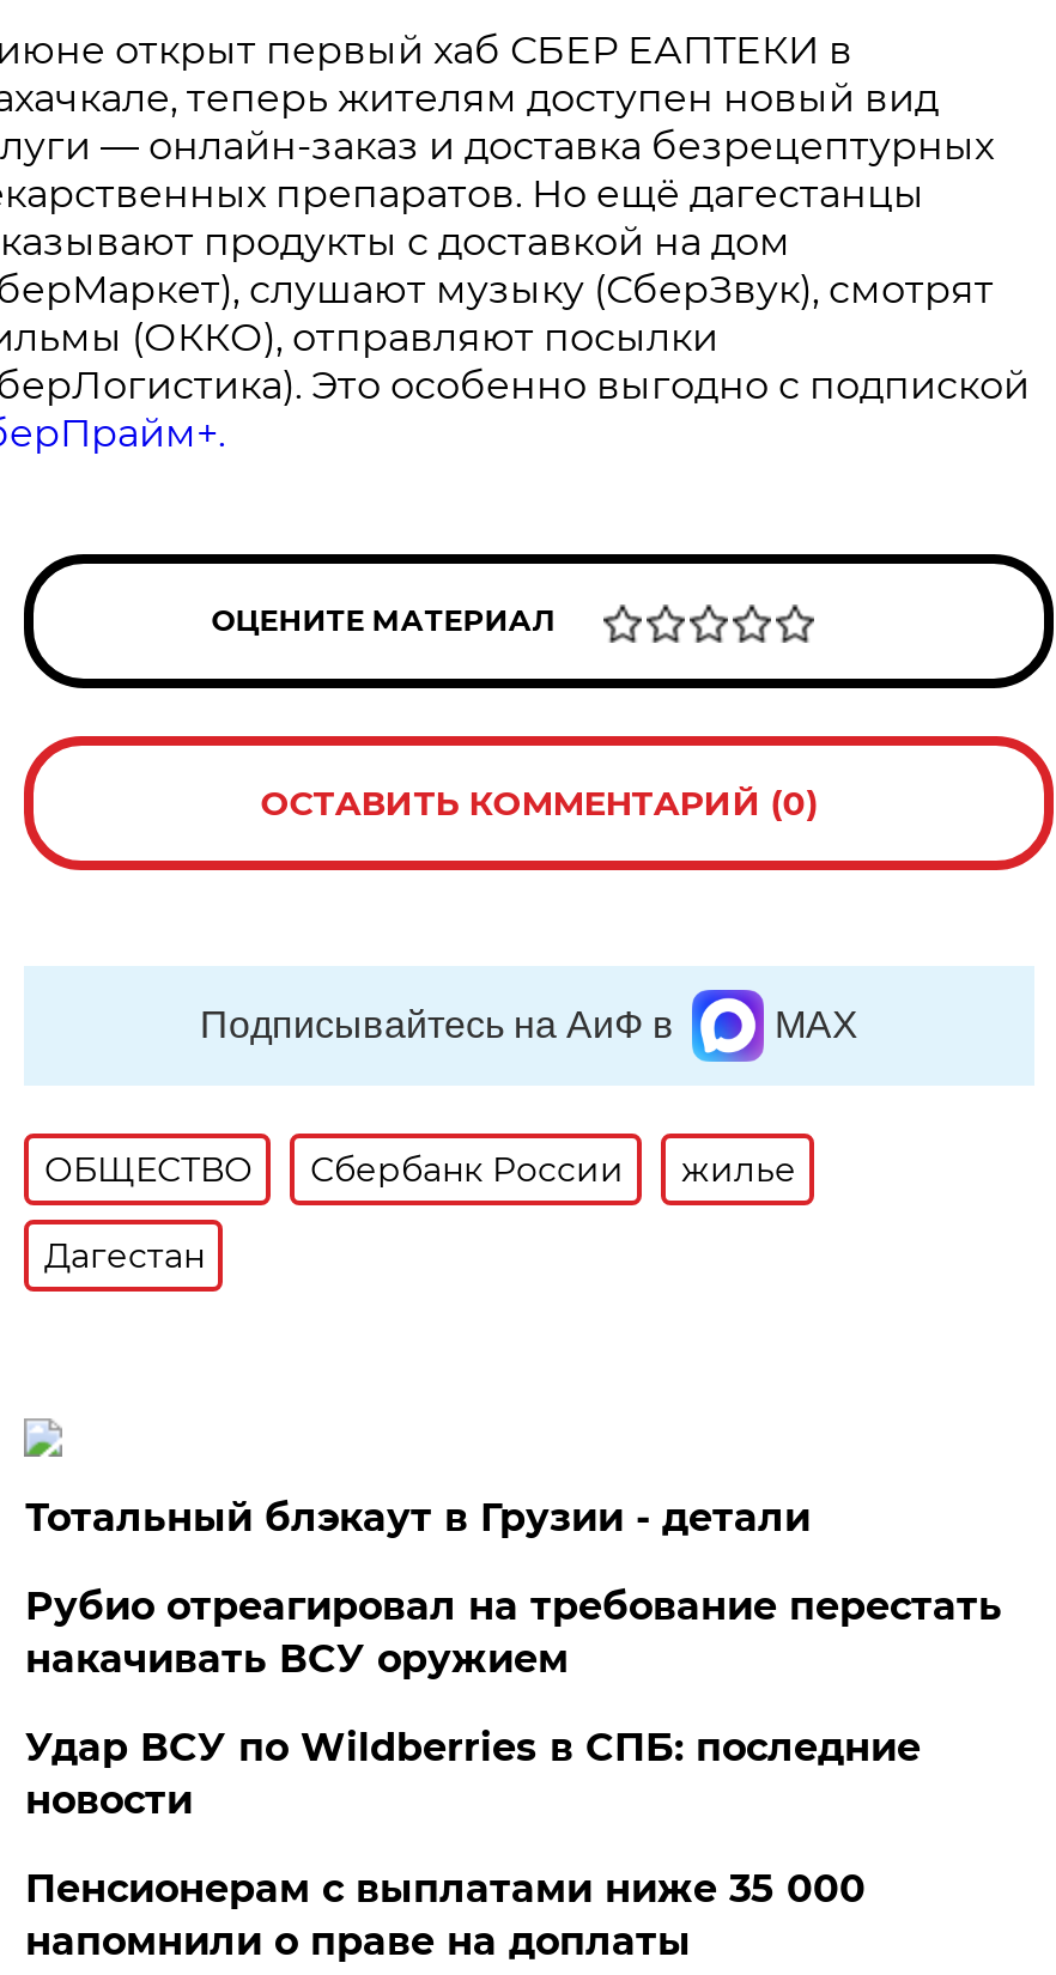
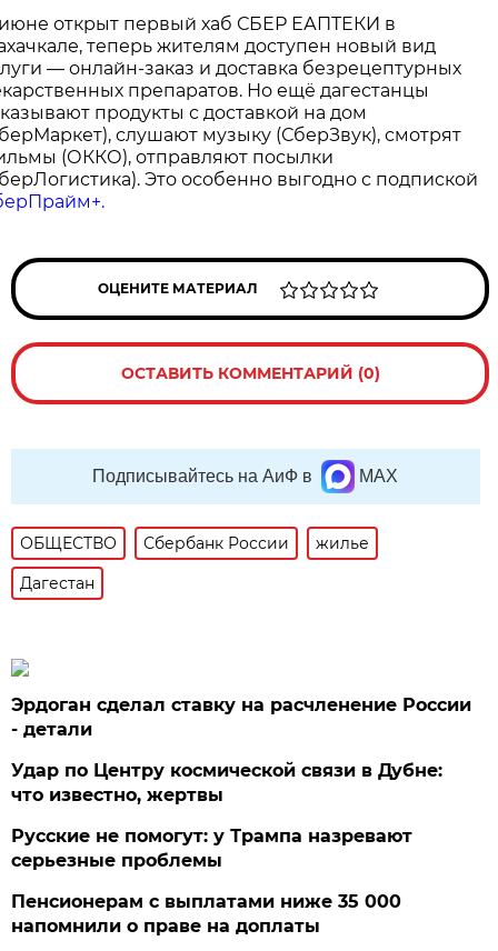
- Тотальный блэкаут в Грузии - детали
+ Эрдоган сделал ставку на расчленение России
+ - детали

- Рубио отреагировал на требование перестать
- накачивать ВСУ оружием
+ Удар по Центру космической связи в Дубне:
+ что известно, жертвы

- Удар ВСУ по Wildberries в СПБ: последние
- новости
+ Русские не помогут: у Трампа назревают
+ серьезные проблемы
